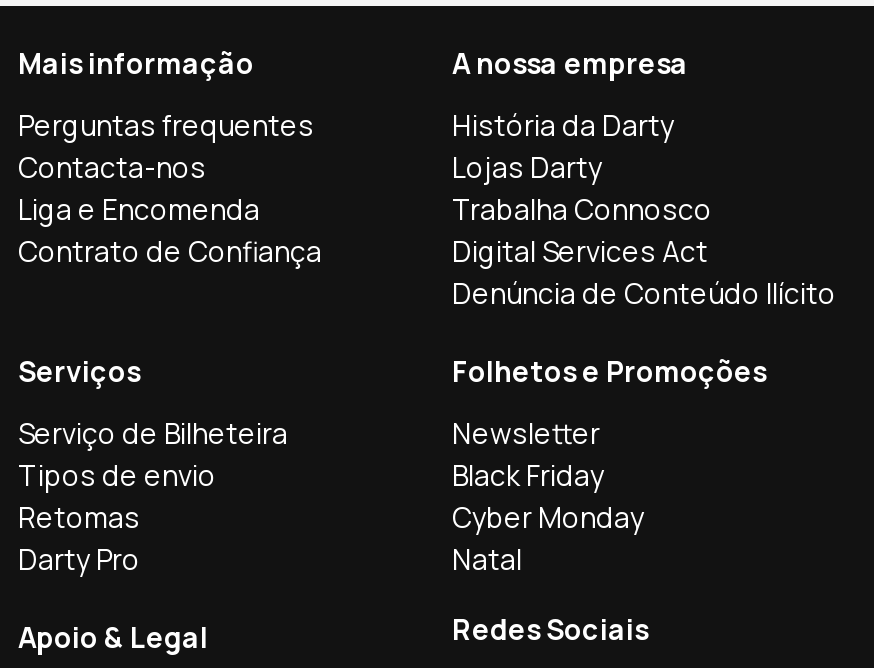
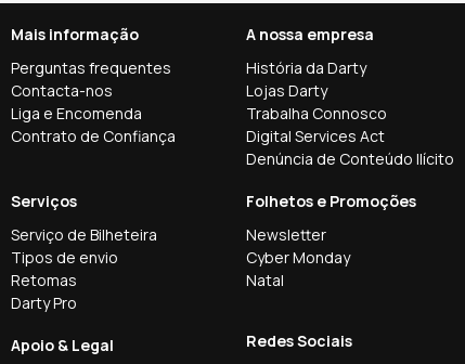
- Black Friday

moved up: Cyber Monday | Natal
